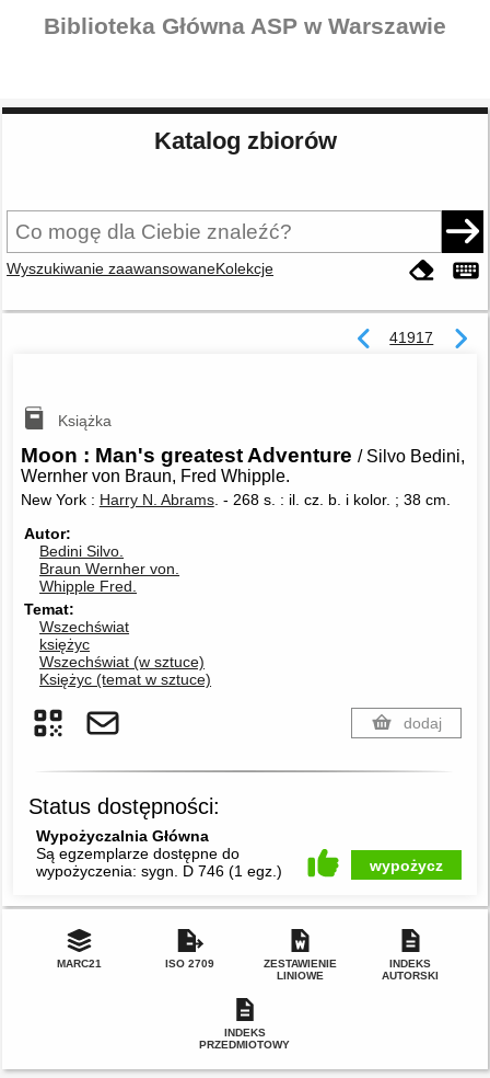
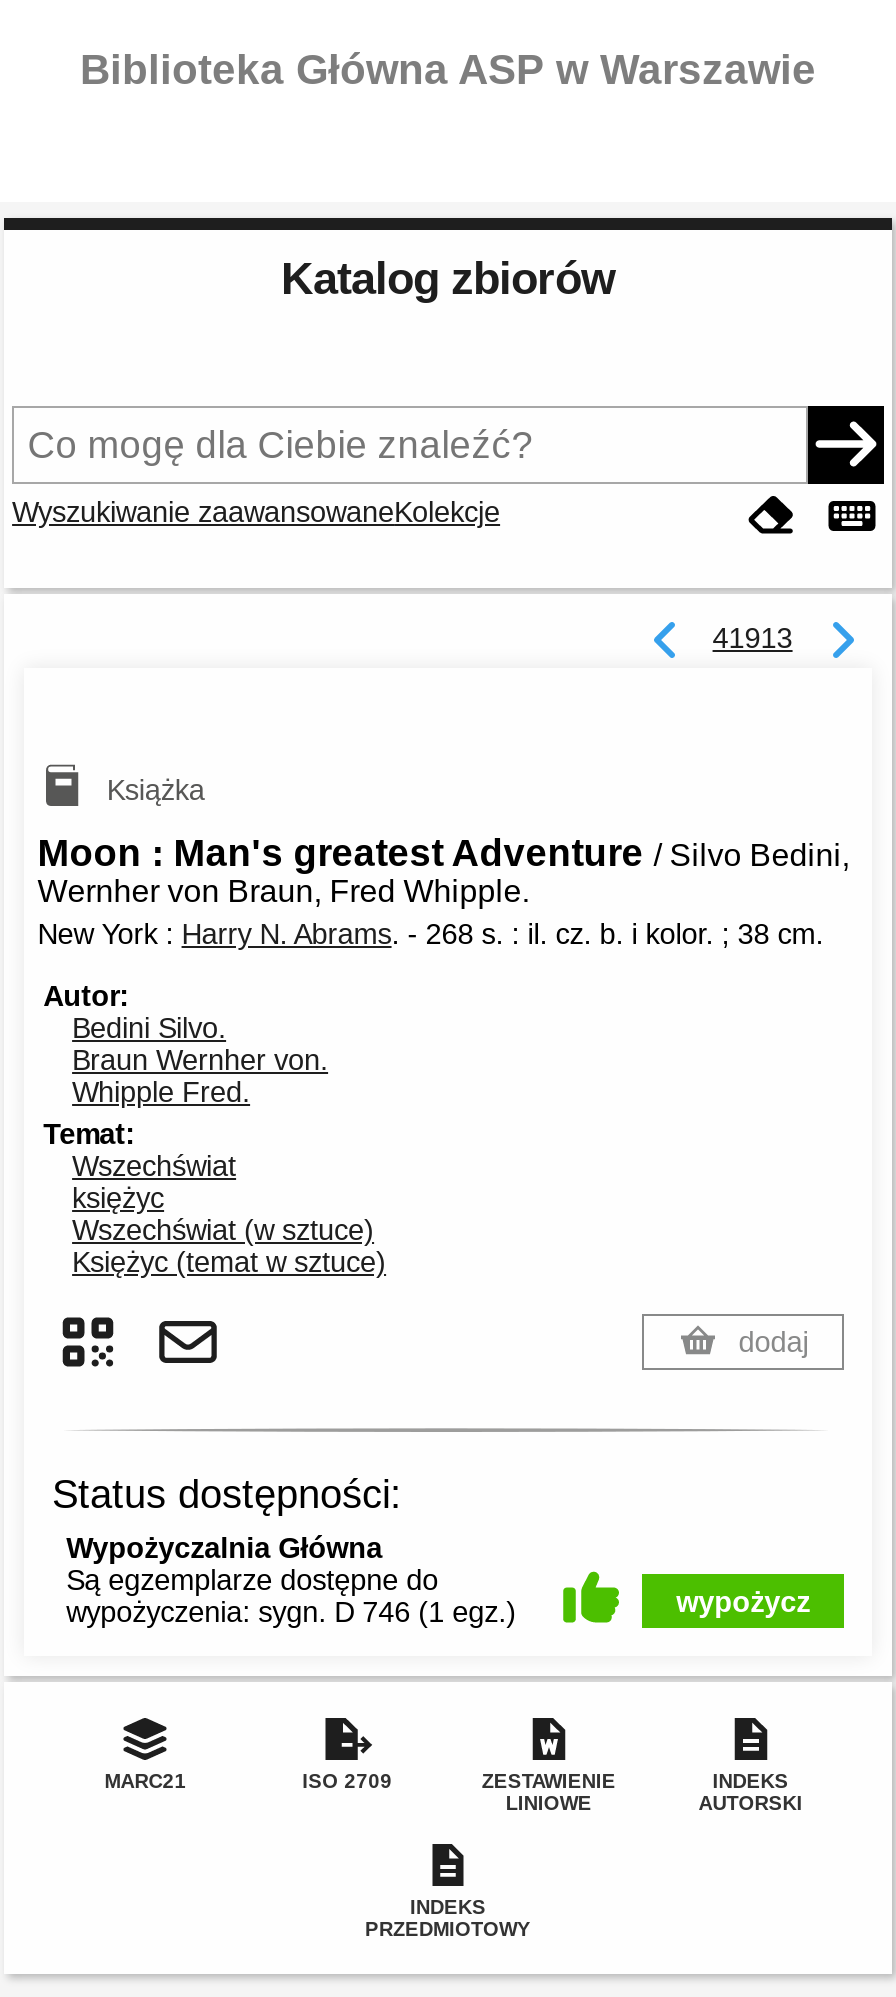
- 41917
+ 41913
